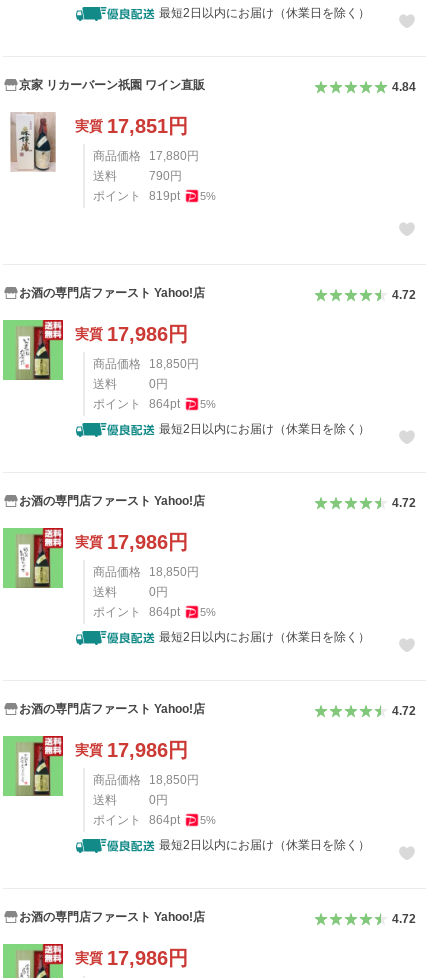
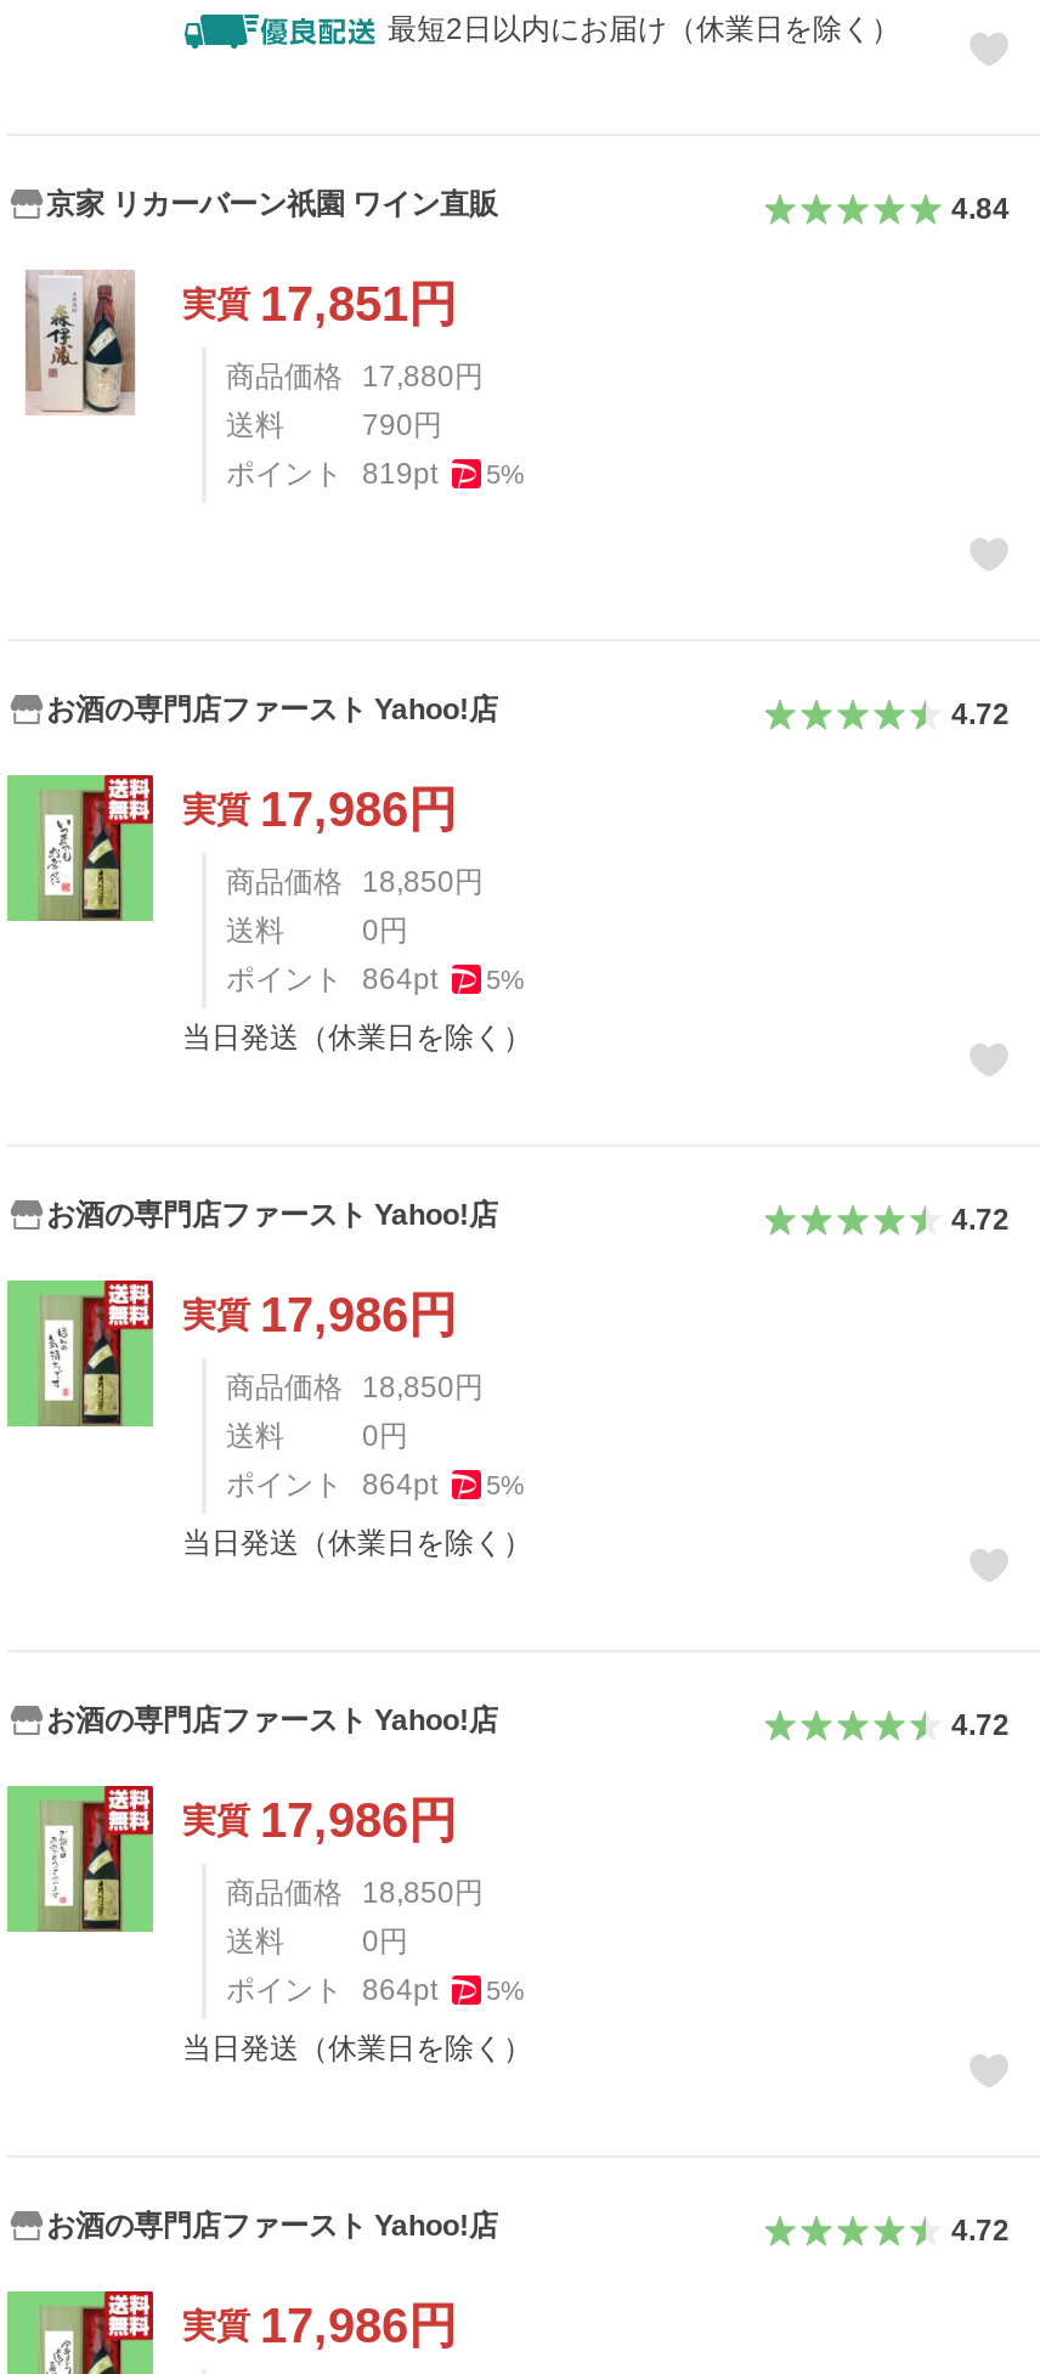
- 最短2日以内にお届け（休業日を除く）
+ 当日発送（休業日を除く）

- 最短2日以内にお届け（休業日を除く）
+ 当日発送（休業日を除く）

- 最短2日以内にお届け（休業日を除く）
+ 当日発送（休業日を除く）
